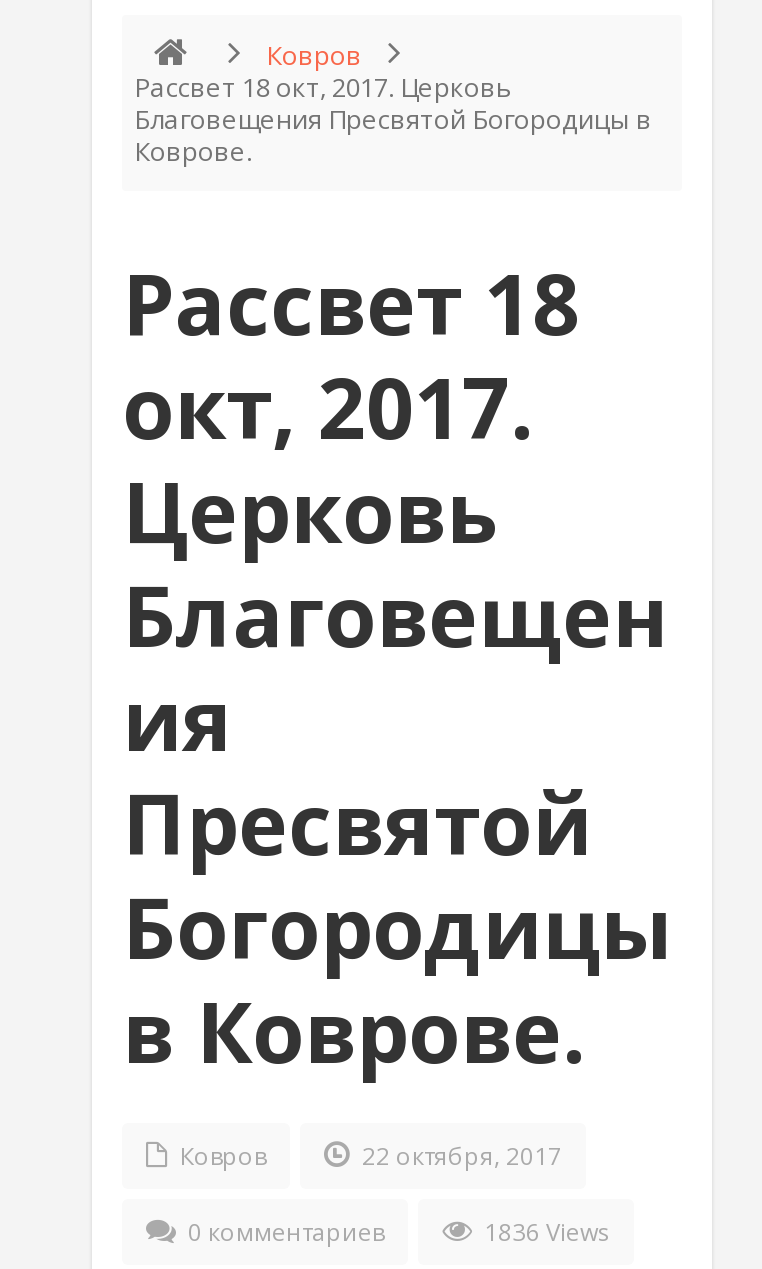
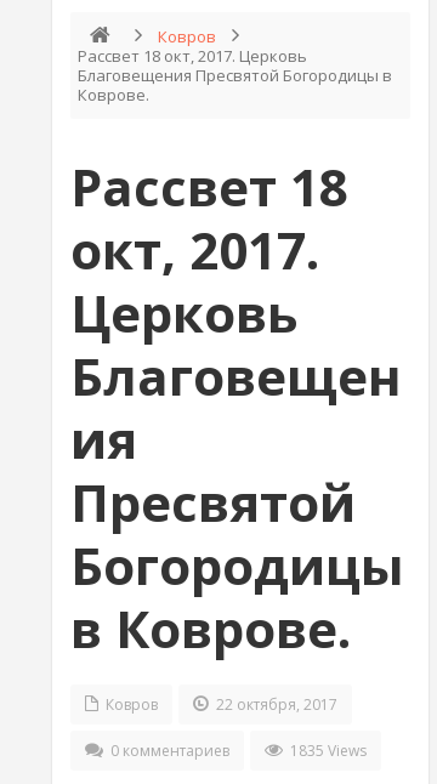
- 1836 Views
+ 1835 Views
